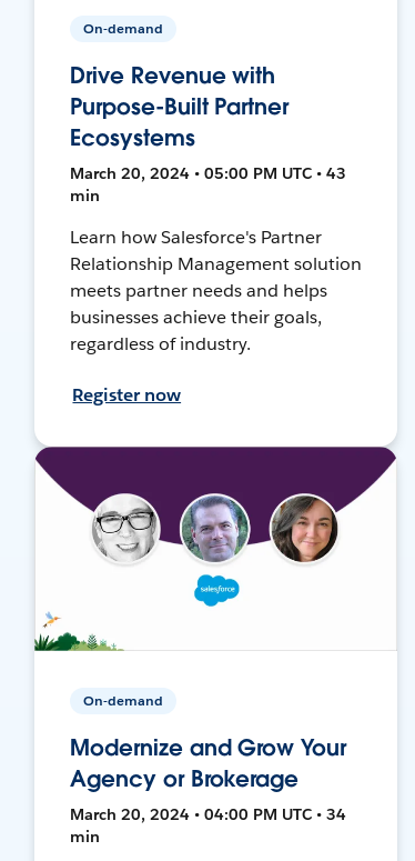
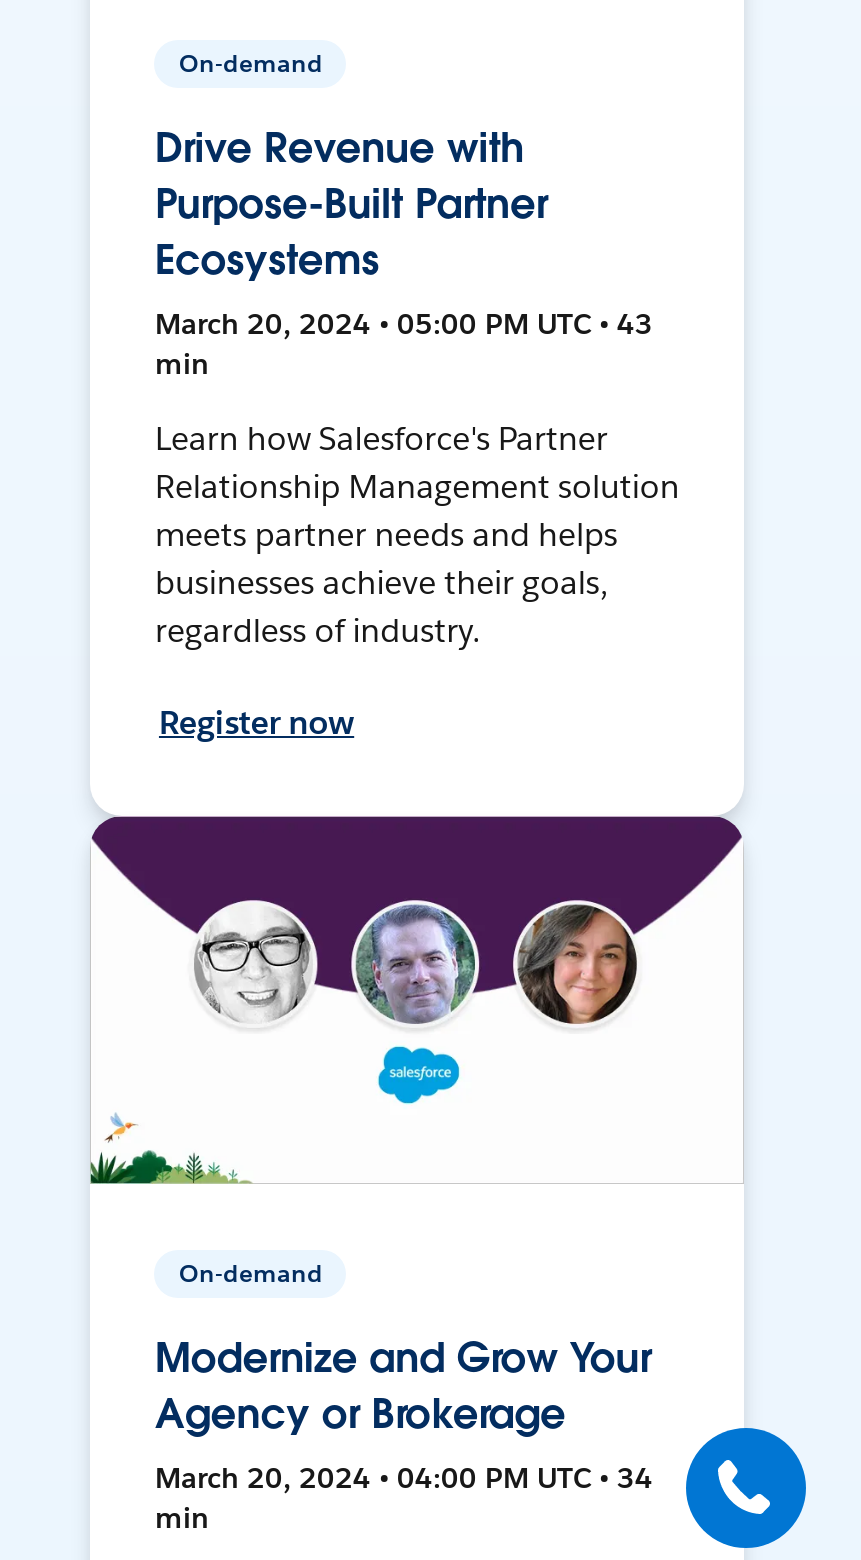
+ [image]
